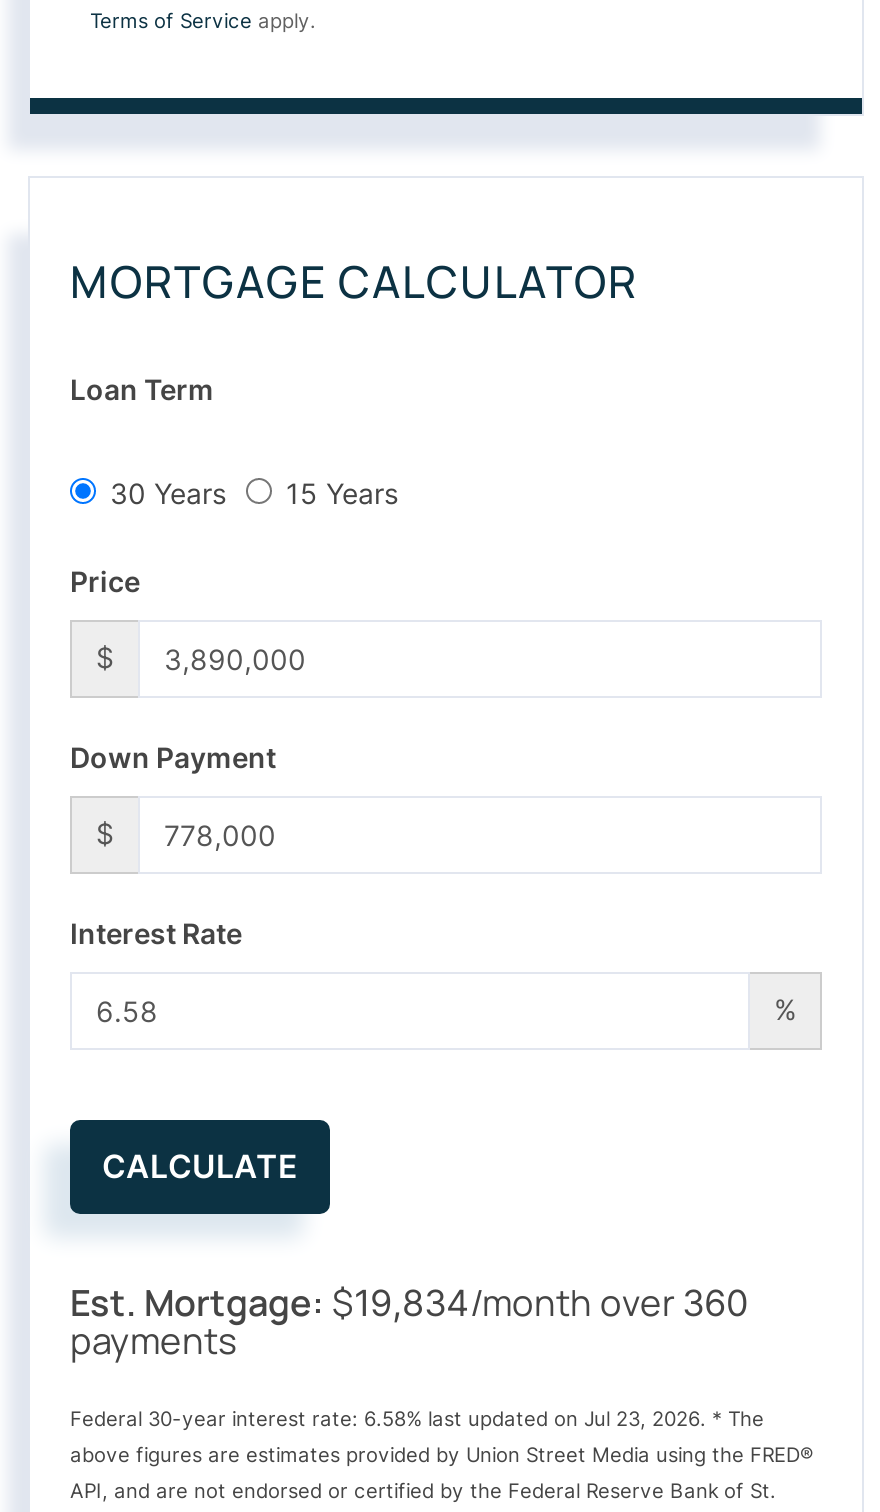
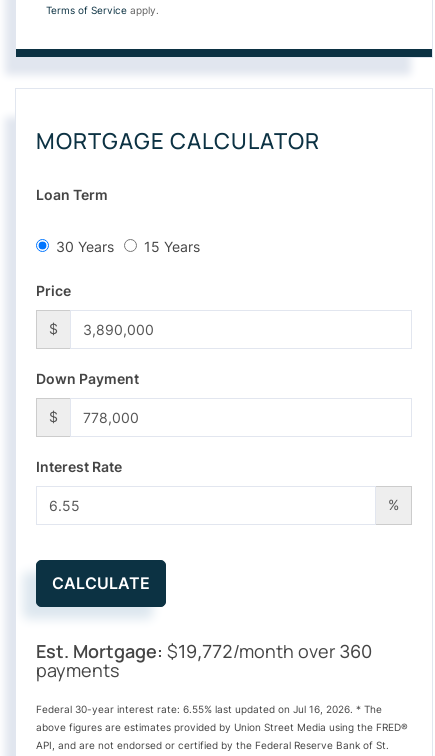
- Est. Mortgage: $19,834/month over 360
+ Est. Mortgage: $19,772/month over 360

- Federal 30-year interest rate: 6.58% last updated on Jul 23, 2026. * The
+ Federal 30-year interest rate: 6.55% last updated on Jul 16, 2026. * The
